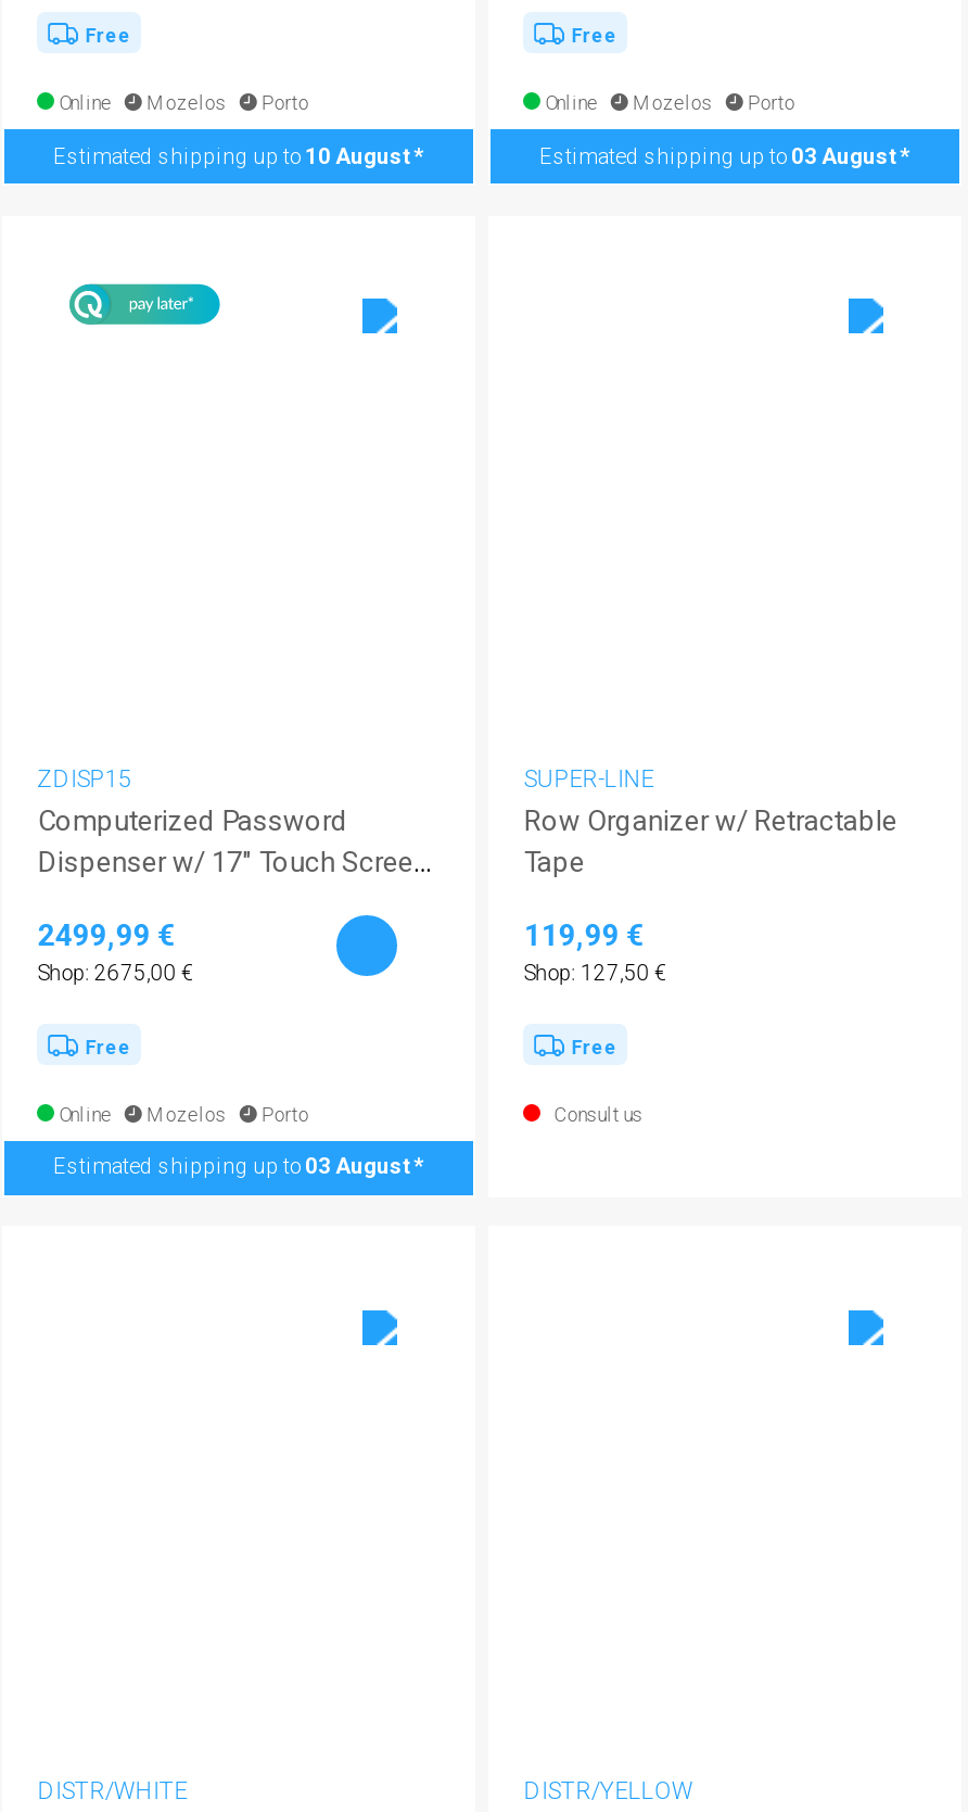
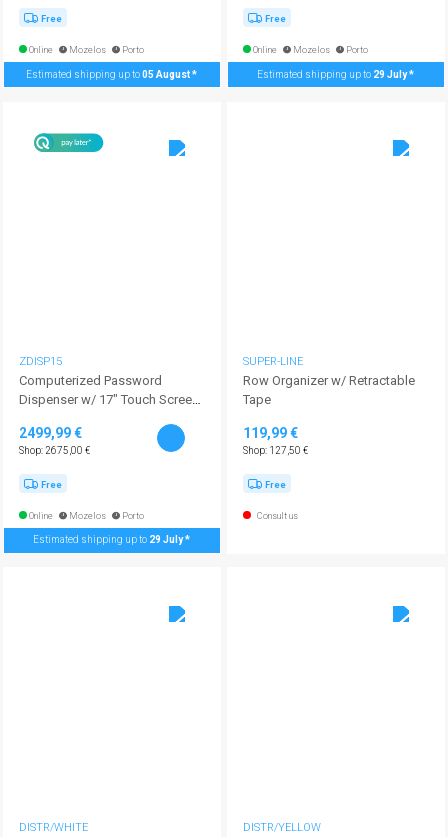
- Estimated shipping up to 10 August *
+ Estimated shipping up to 05 August *

- Estimated shipping up to 03 August *
+ Estimated shipping up to 29 July *

- Estimated shipping up to 03 August *
+ Estimated shipping up to 29 July *
